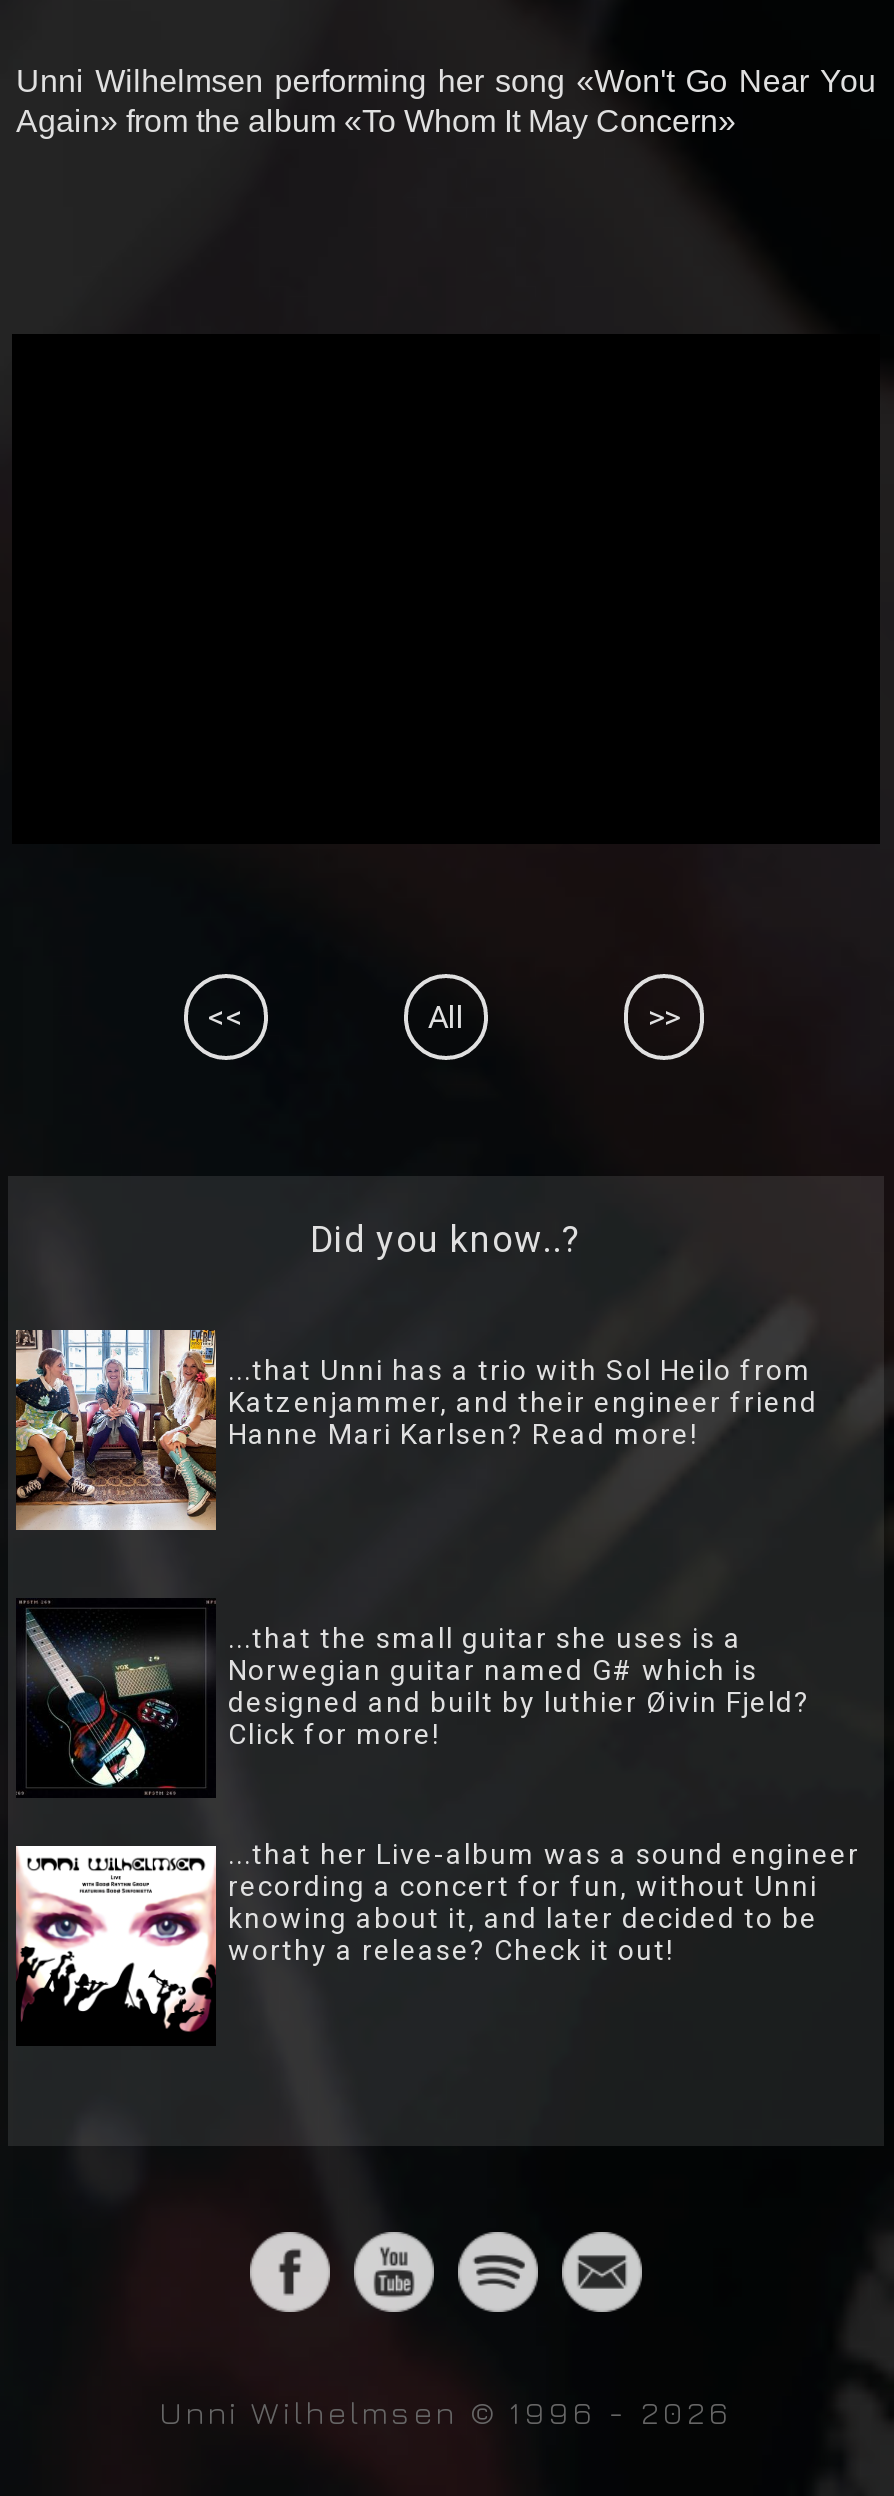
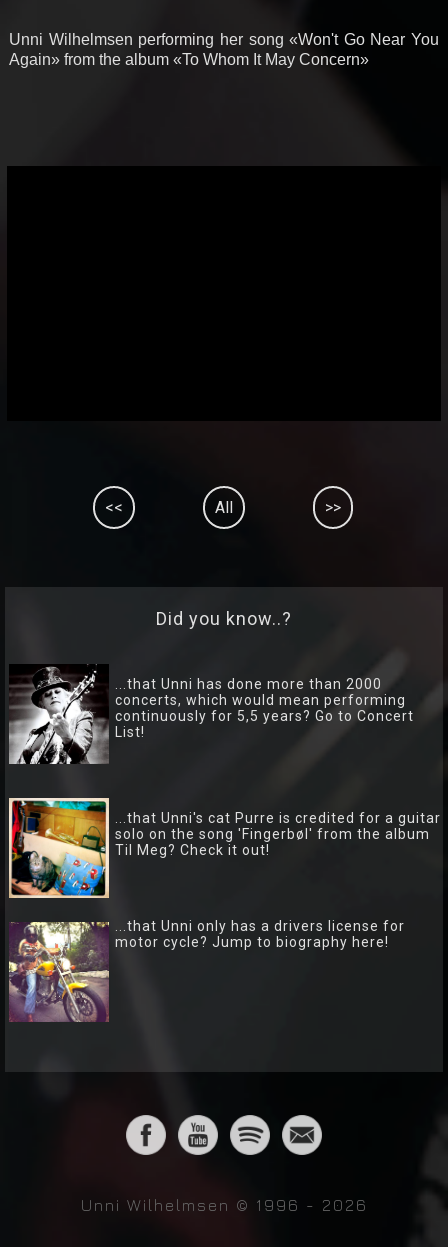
- [image]
- ...that Unni has a trio with Sol Heilo from
- Katzenjammer, and their engineer friend
- Hanne Mari Karlsen? Read more!
+ [image]
+ ...that Unni has done more than 2000
+ concerts, which would mean performing
+ continuously for 5,5 years? Go to Concert
+ List!

- [image]
- ...that the small guitar she uses is a
- Norwegian guitar named G# which is
- designed and built by luthier Øivin Fjeld?
- Click for more!
+ [image]
+ ...that Unni's cat Purre is credited for a guitar
+ solo on the song 'Fingerbøl' from the album
+ Til Meg? Check it out!

- [image]
- ...that her Live-album was a sound engineer
- recording a concert for fun, without Unni
- knowing about it, and later decided to be
- worthy a release? Check it out!
+ [image]
+ ...that Unni only has a drivers license for
+ motor cycle? Jump to biography here!
